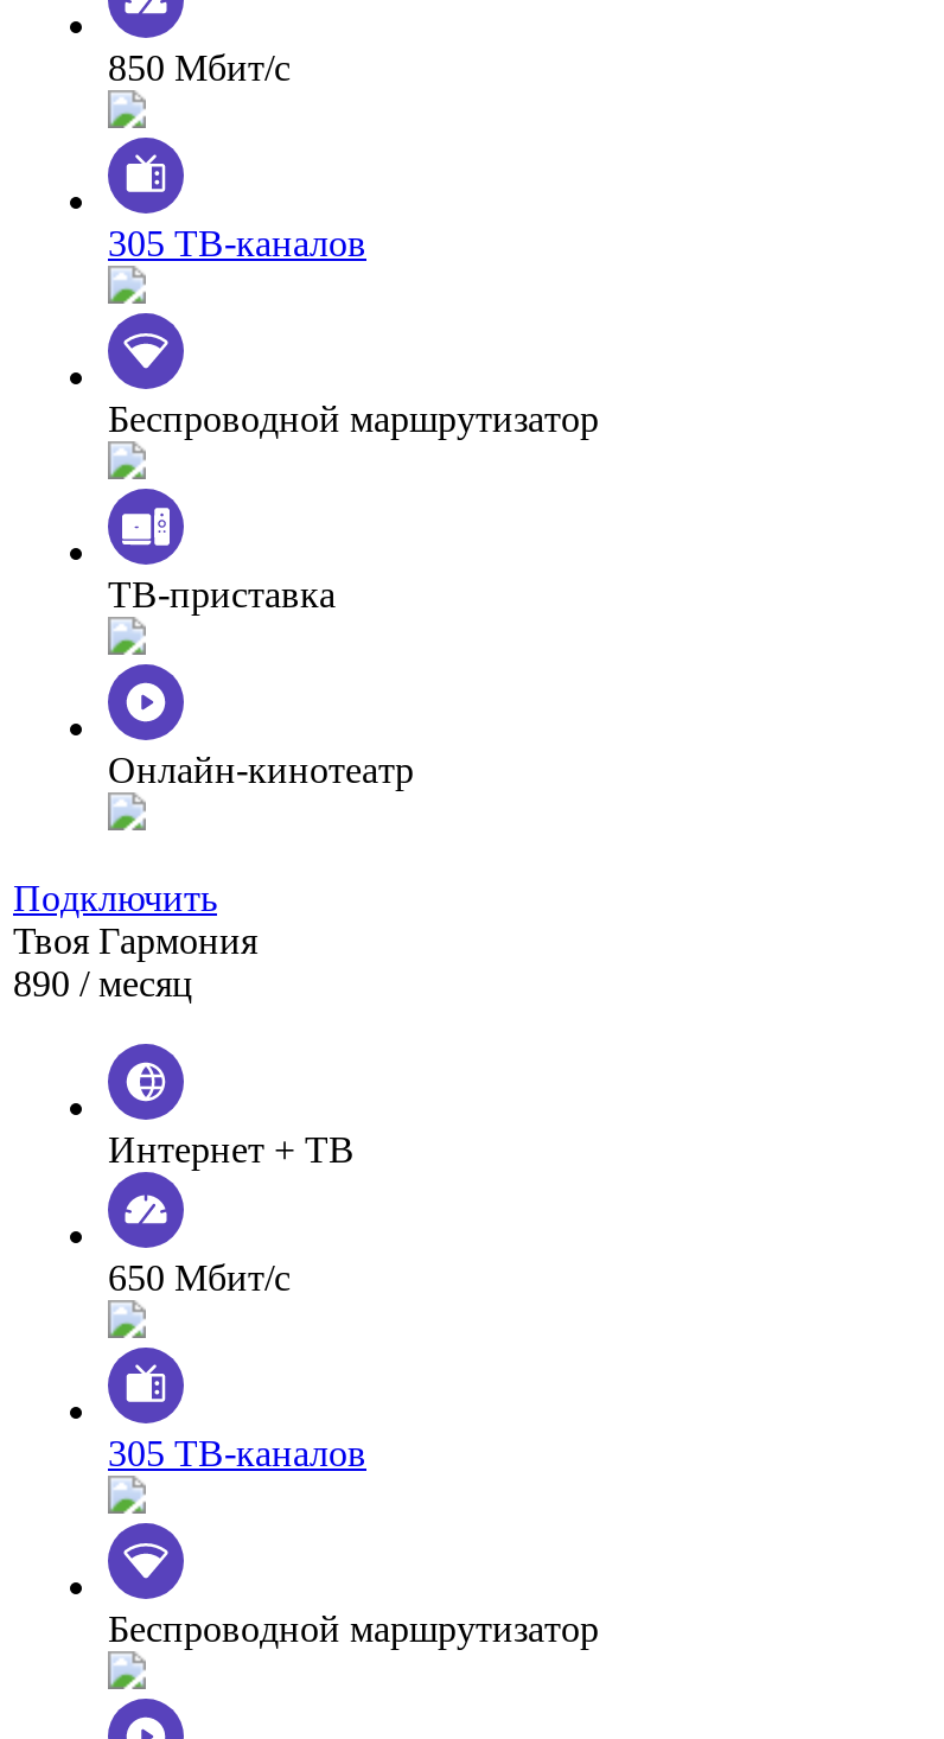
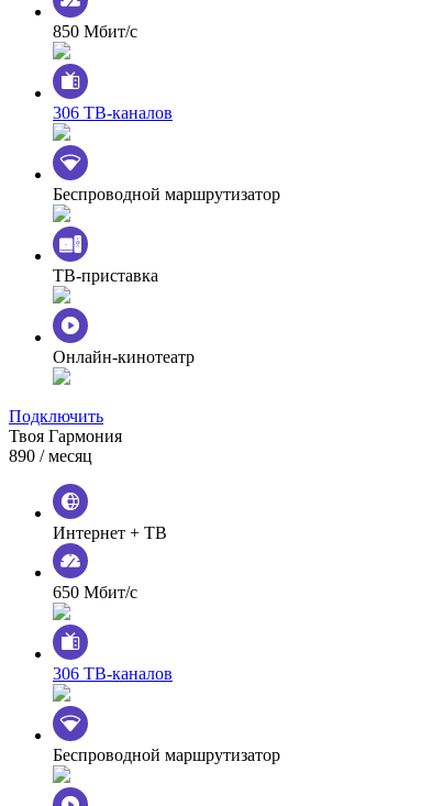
- 305 ТВ-каналов
+ 306 ТВ-каналов

- 305 ТВ-каналов
+ 306 ТВ-каналов
